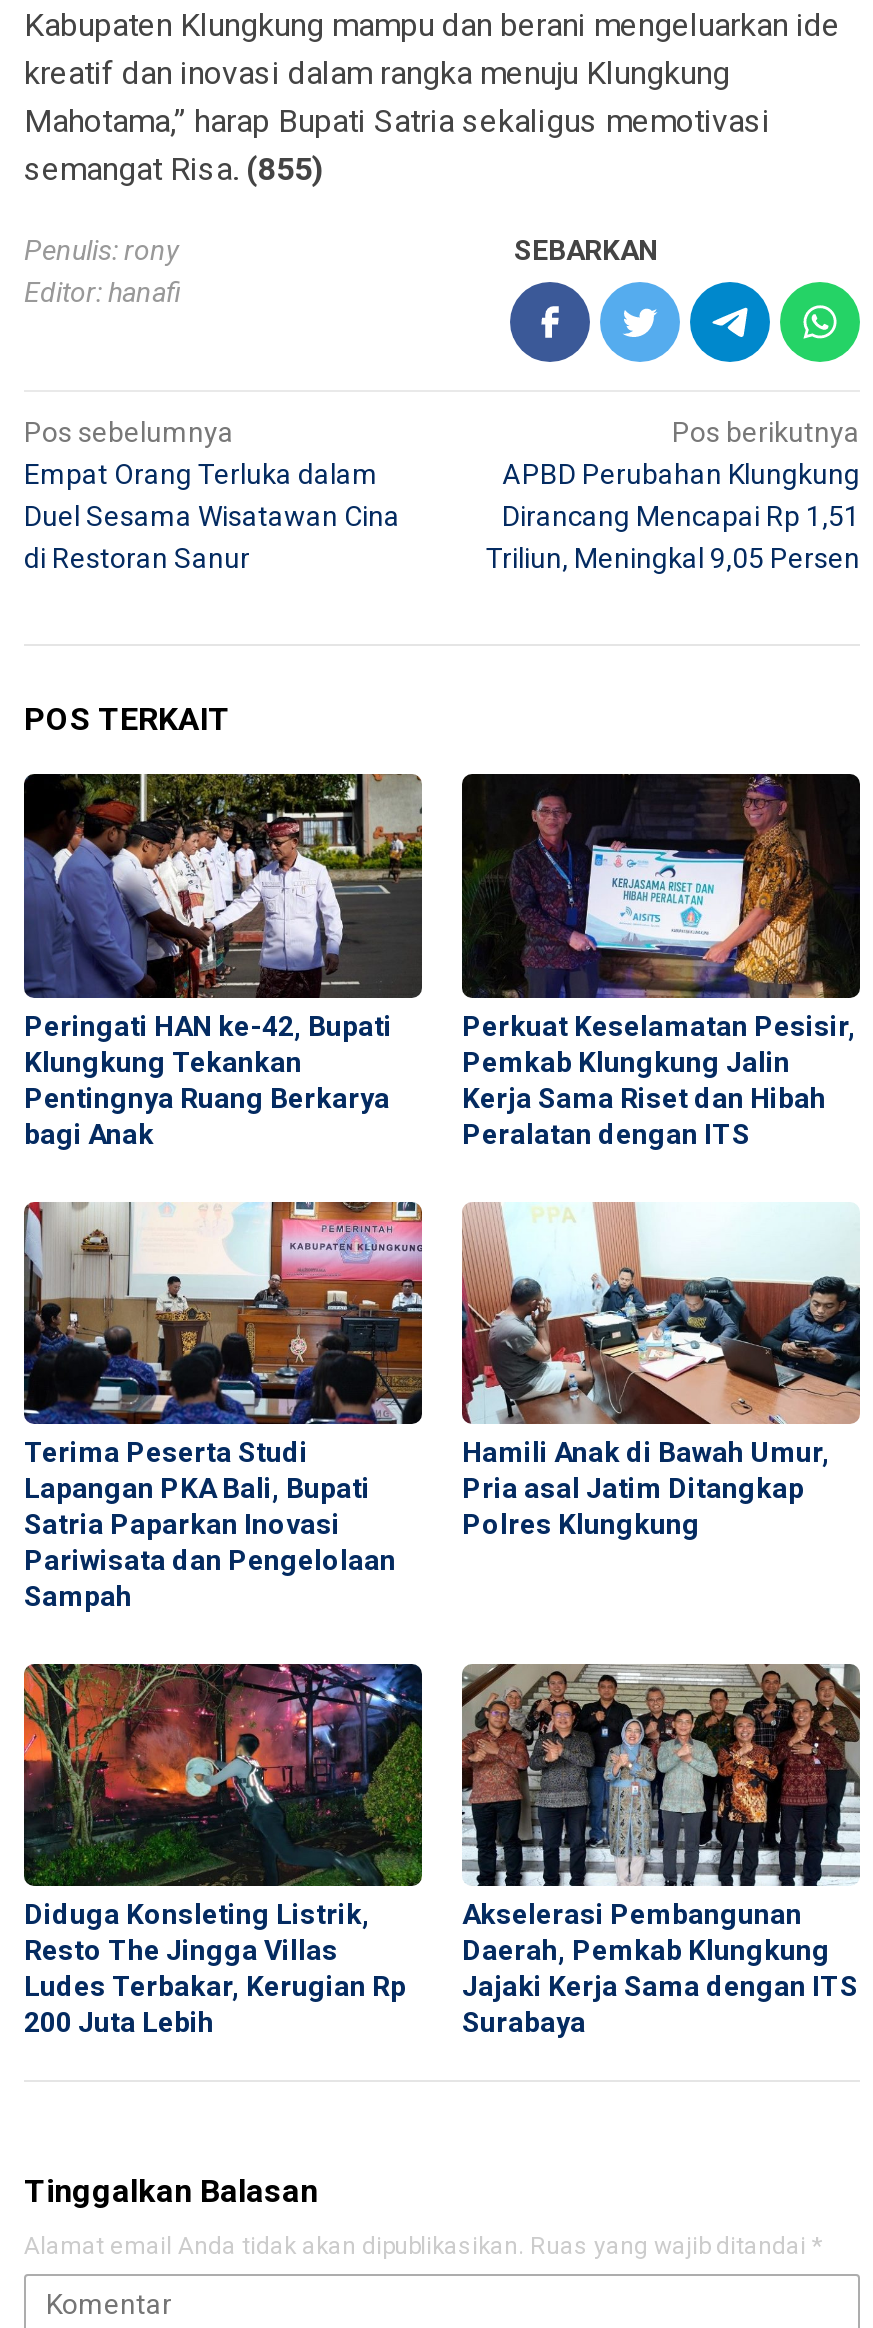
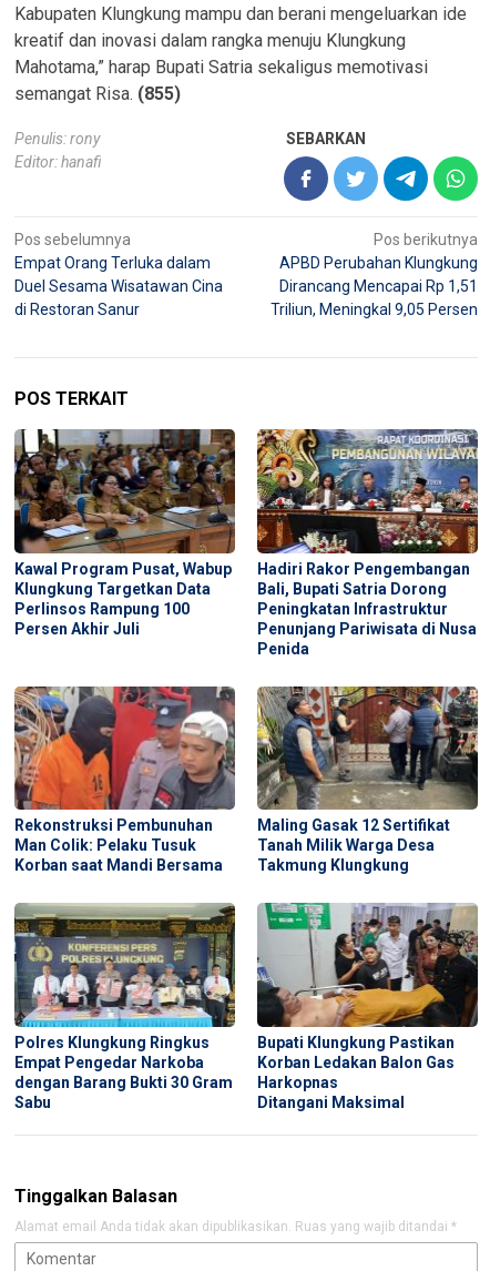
- [image]
- Peringati HAN ke-42, Bupati
- Klungkung Tekankan
- Pentingnya Ruang Berkarya
- bagi Anak
+ [image]
+ Kawal Program Pusat, Wabup
+ Klungkung Targetkan Data
+ Perlinsos Rampung 100
+ Persen Akhir Juli

- [image]
- Perkuat Keselamatan Pesisir,
- Pemkab Klungkung Jalin
- Kerja Sama Riset dan Hibah
- Peralatan dengan ITS
+ [image]
+ Hadiri Rakor Pengembangan
+ Bali, Bupati Satria Dorong
+ Peningkatan Infrastruktur
+ Penunjang Pariwisata di Nusa
+ Penida

- [image]
- Terima Peserta Studi
- Lapangan PKA Bali, Bupati
- Satria Paparkan Inovasi
- Pariwisata dan Pengelolaan
- Sampah
+ [image]
+ Rekonstruksi Pembunuhan
+ Man Colik: Pelaku Tusuk
+ Korban saat Mandi Bersama

- [image]
+ [image]

- Hamili Anak di Bawah Umur,
- Pria asal Jatim Ditangkap
- Polres Klungkung
+ Maling Gasak 12 Sertifikat
+ Tanah Milik Warga Desa
+ Takmung Klungkung

- [image]
- Diduga Konsleting Listrik,
- Resto The Jingga Villas
- Ludes Terbakar, Kerugian Rp
- 200 Juta Lebih
+ [image]
+ Polres Klungkung Ringkus
+ Empat Pengedar Narkoba
+ dengan Barang Bukti 30 Gram
+ Sabu

- [image]
- Akselerasi Pembangunan
- Daerah, Pemkab Klungkung
- Jajaki Kerja Sama dengan ITS
- Surabaya
+ [image]
+ Bupati Klungkung Pastikan
+ Korban Ledakan Balon Gas
+ Harkopnas
+ Ditangani Maksimal
